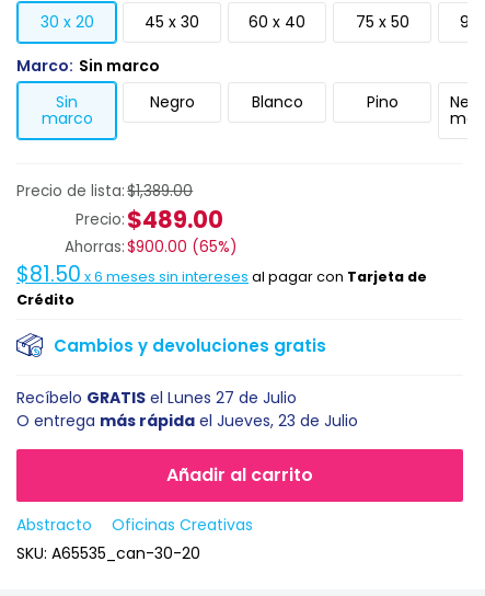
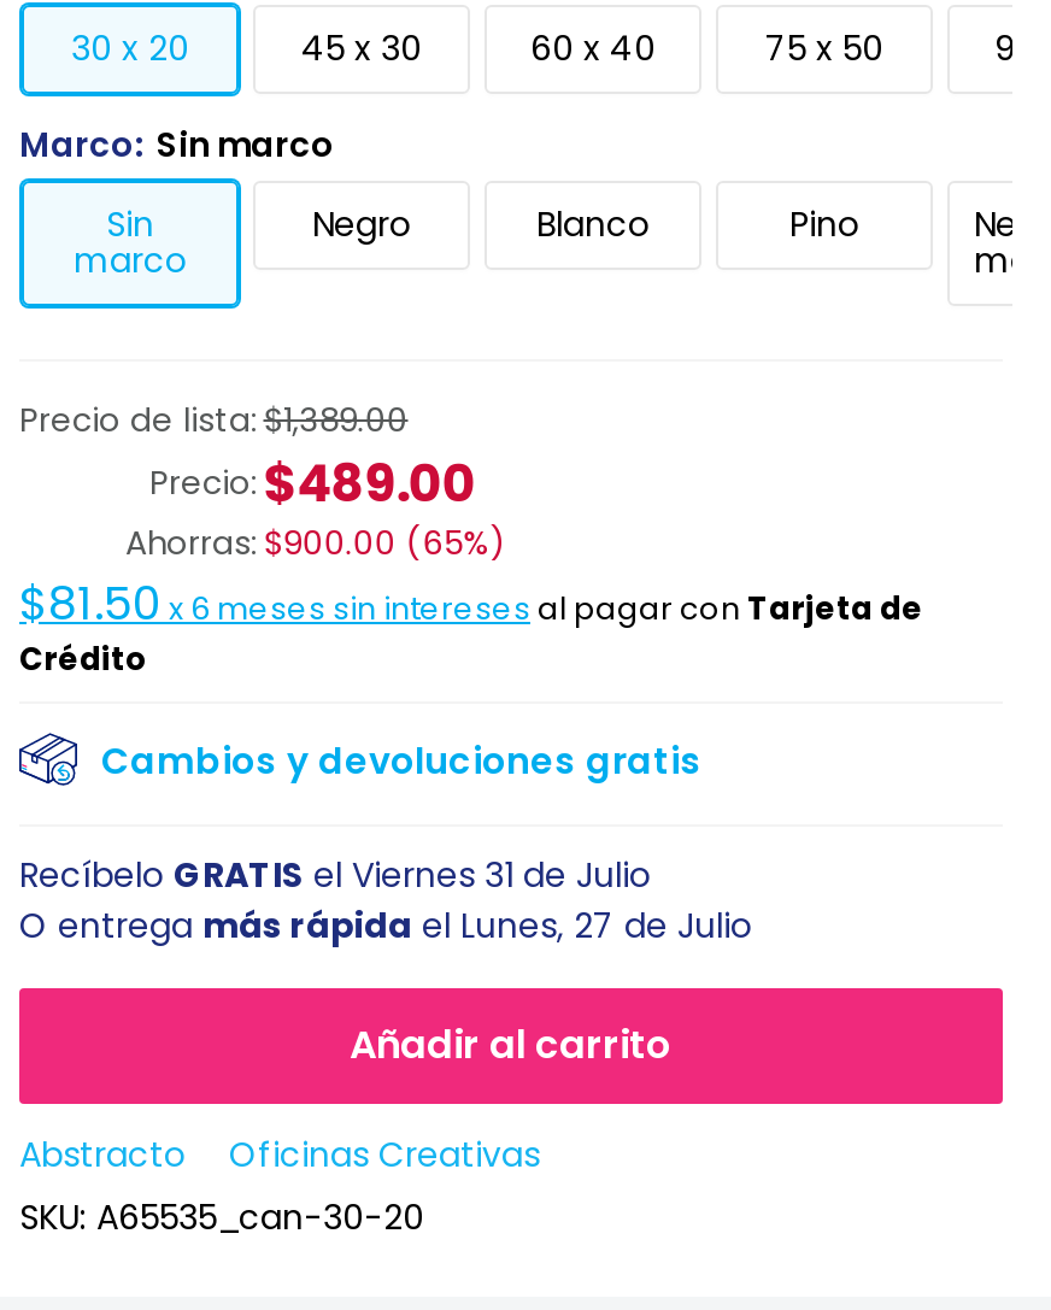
- Recíbelo GRATIS el Lunes 27 de Julio
+ Recíbelo GRATIS el Viernes 31 de Julio

- O entrega más rápida el Jueves, 23 de Julio
+ O entrega más rápida el Lunes, 27 de Julio
